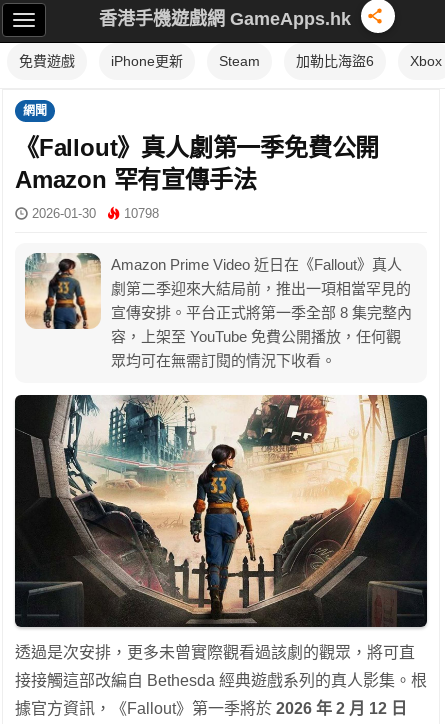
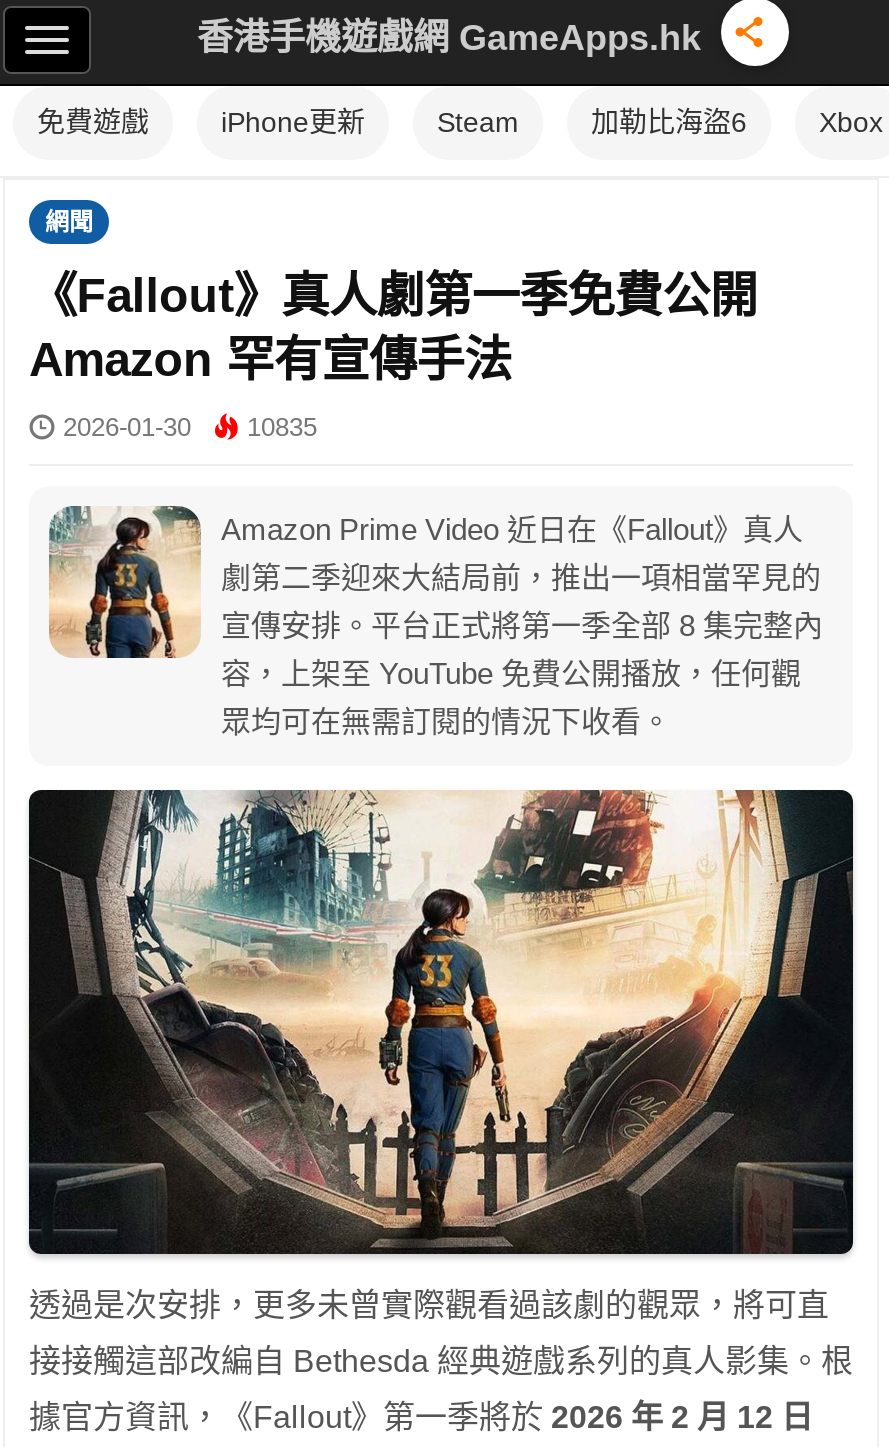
- 2026-01-30 10798
+ 2026-01-30 10835
